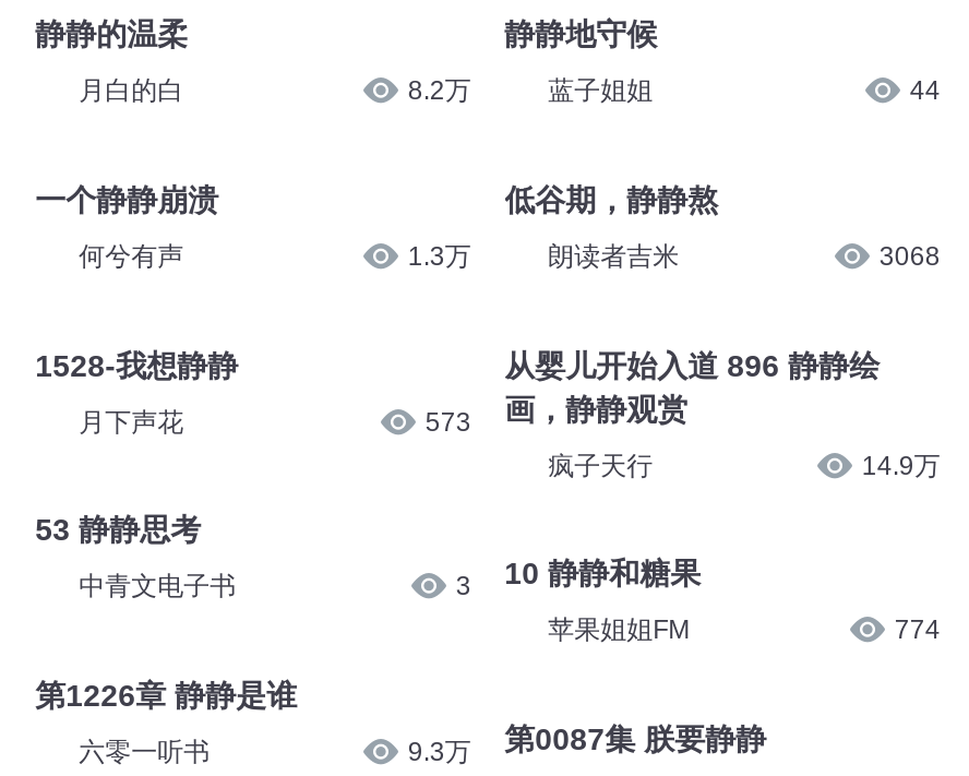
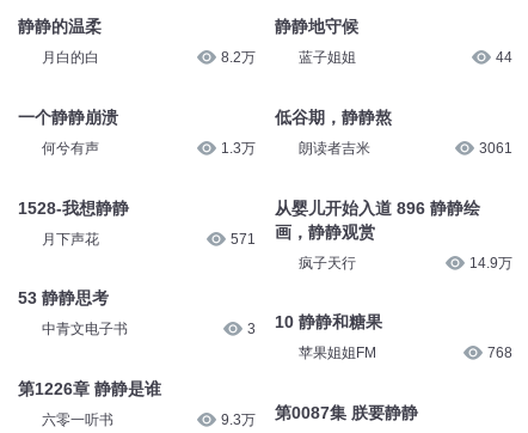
- 3068
+ 3061

- 573 画，静静观赏
+ 571 画，静静观赏

- 774
+ 768
